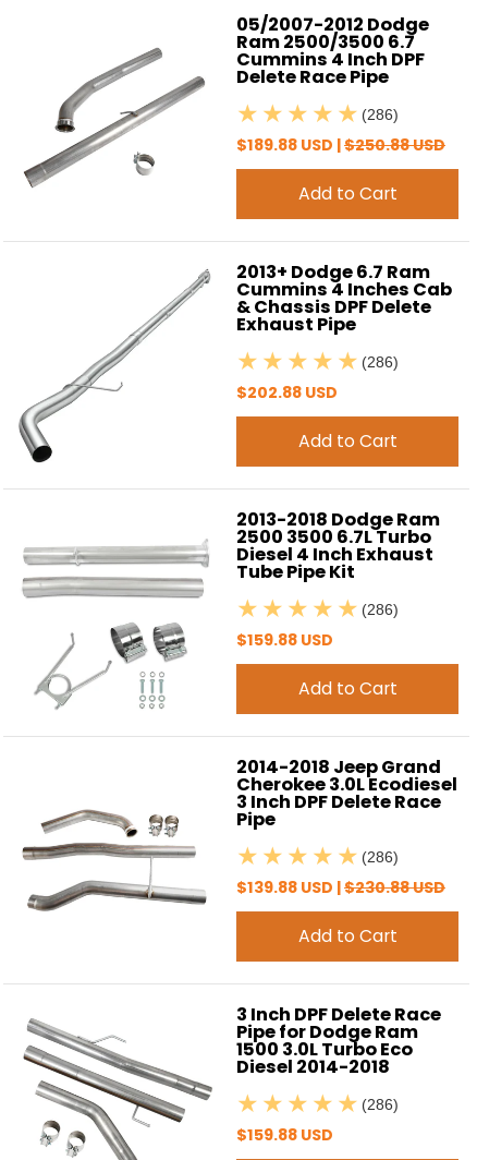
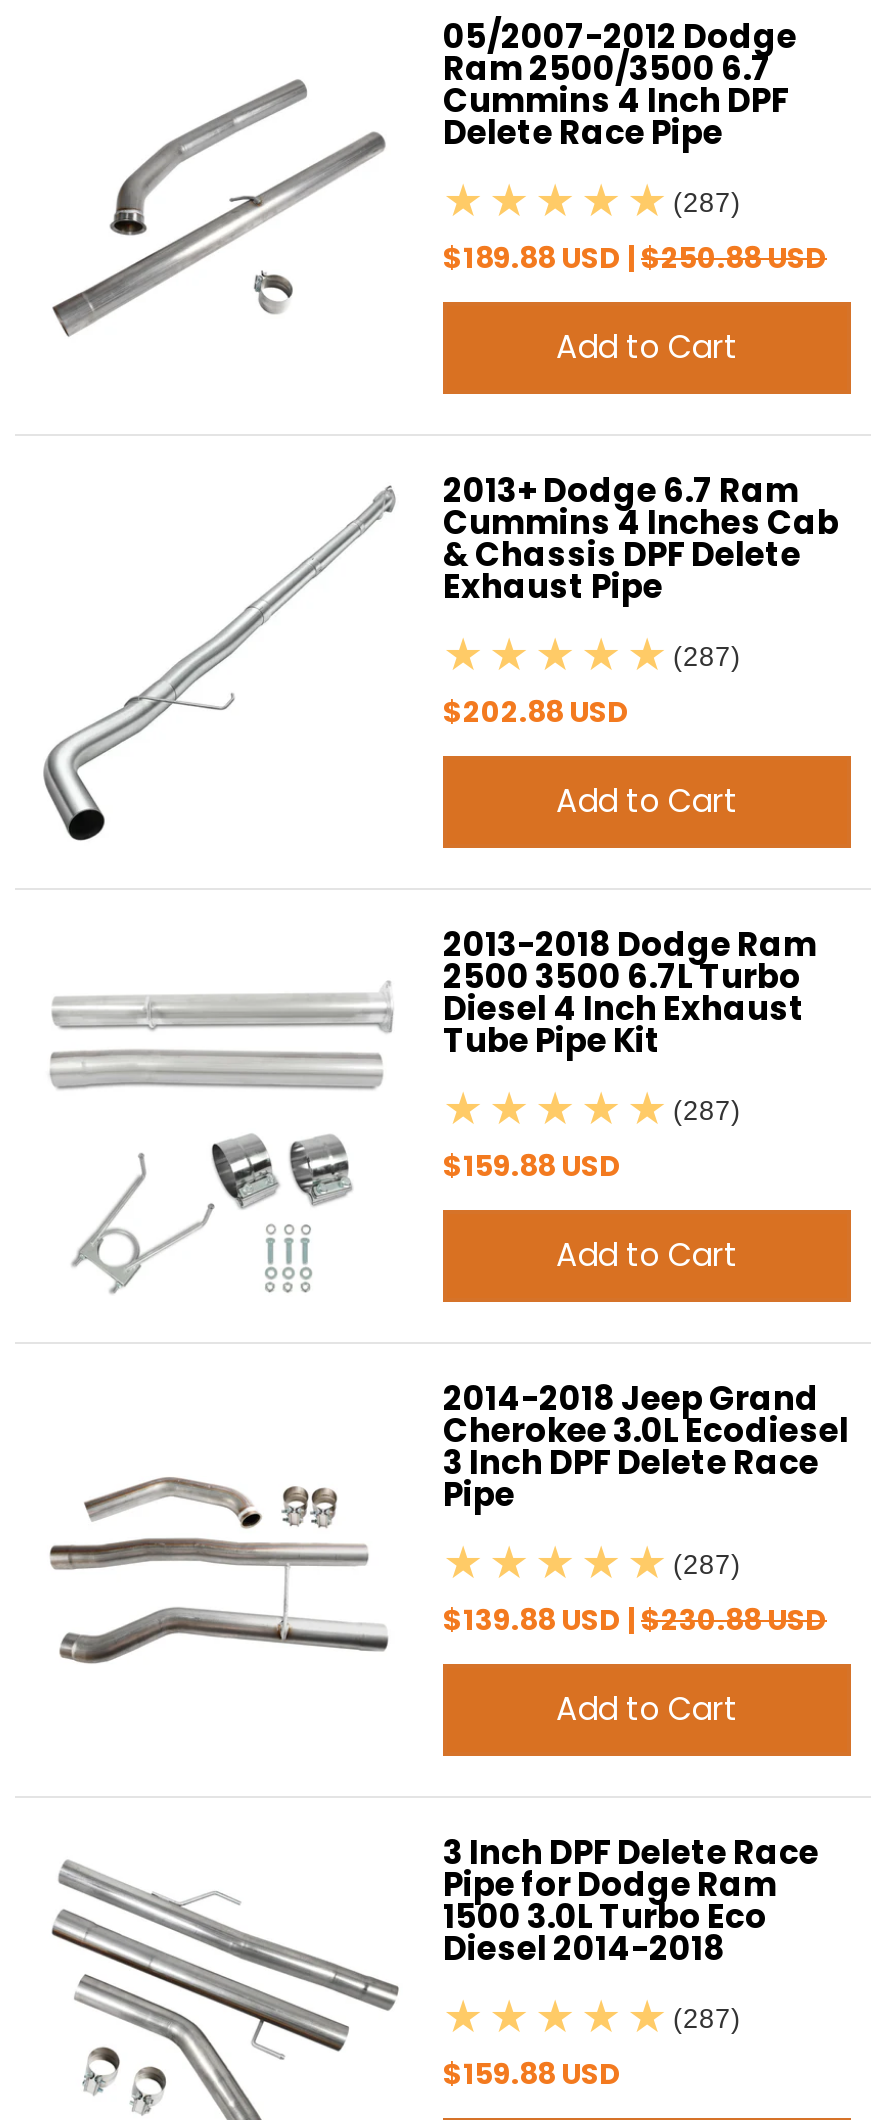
- (286)
+ (287)

- (286)
+ (287)

- (286)
+ (287)

- (286)
+ (287)

- (286)
+ (287)
